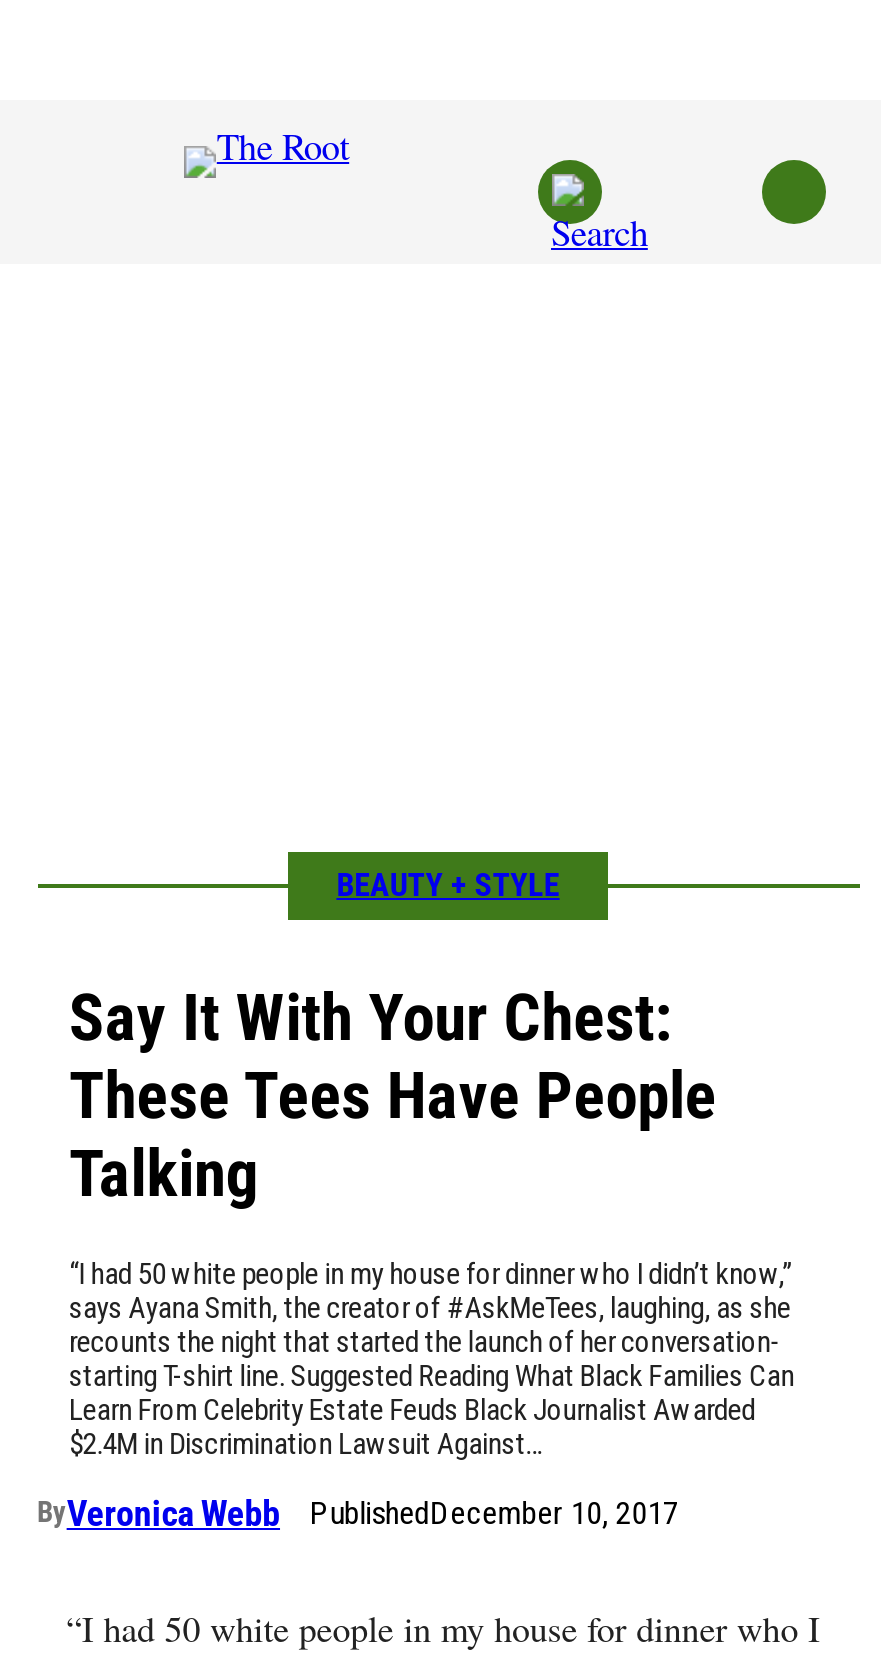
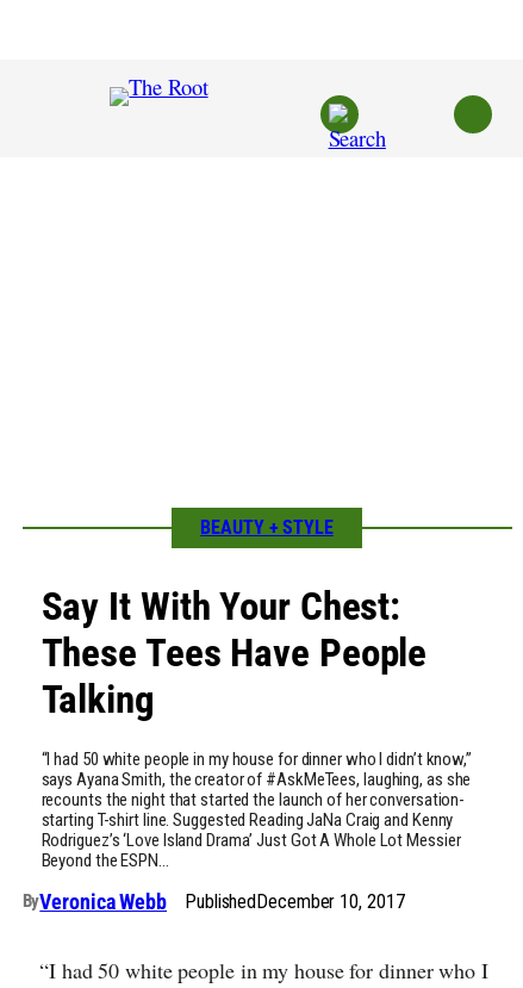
- starting T-shirt line. Suggested Reading What Black Families Can
- Learn From Celebrity Estate Feuds Black Journalist Awarded
- $2.4M in Discrimination Lawsuit Against…
+ starting T-shirt line. Suggested Reading JaNa Craig and Kenny
+ Rodriguez’s ‘Love Island Drama’ Just Got A Whole Lot Messier
+ Beyond the ESPN…
